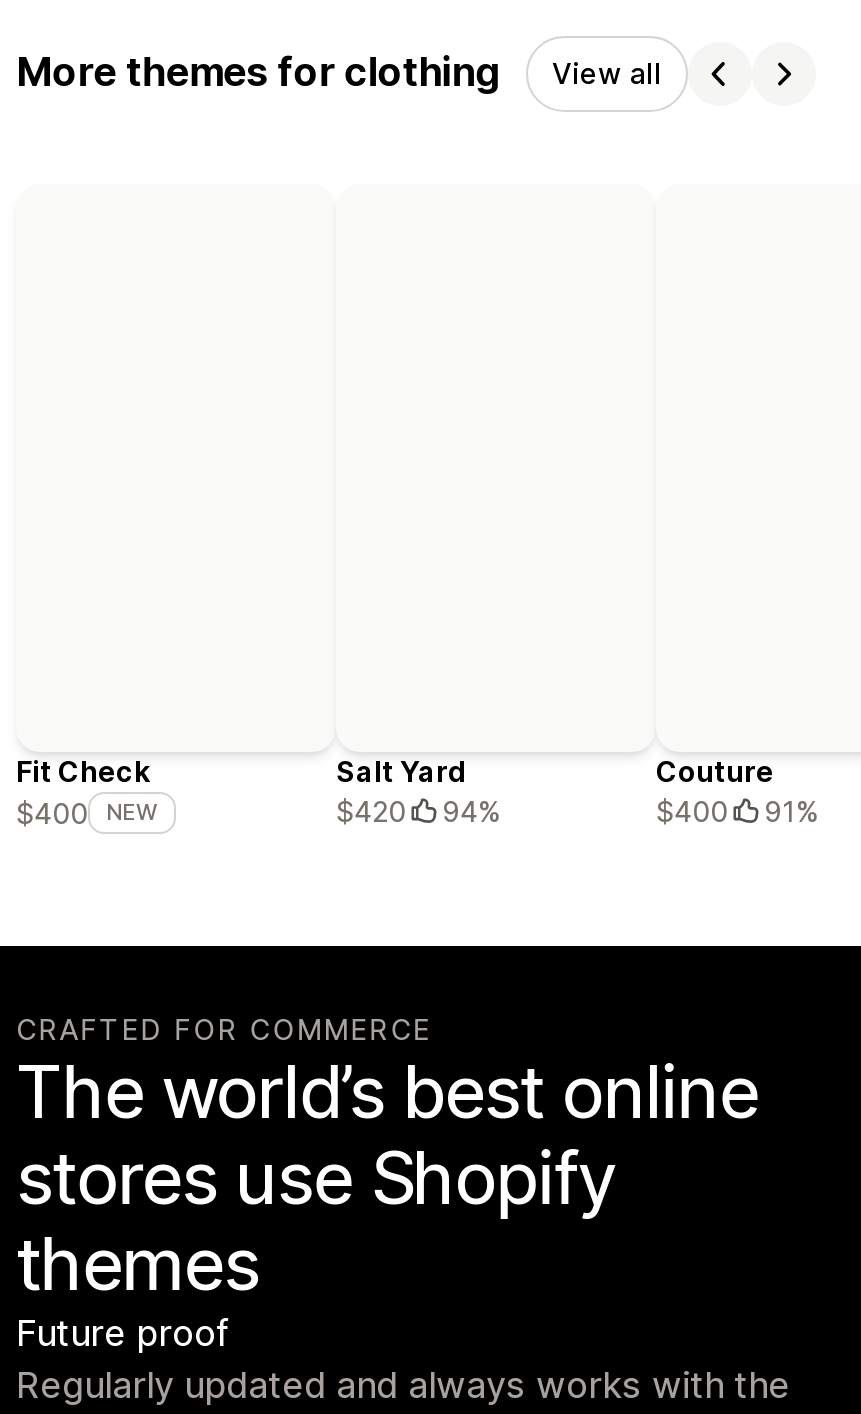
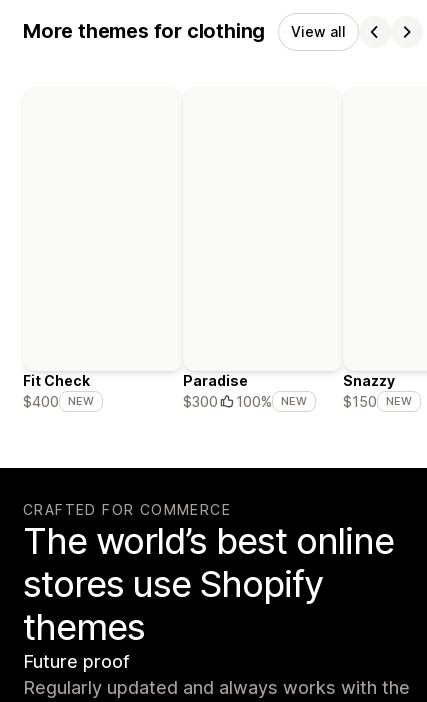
- Salt Yard
- $420
- 94%
+ Paradise
+ $300
+ 100%
+ NEW

- Couture
- $400
- 91%
+ Snazzy
+ $150
+ NEW
